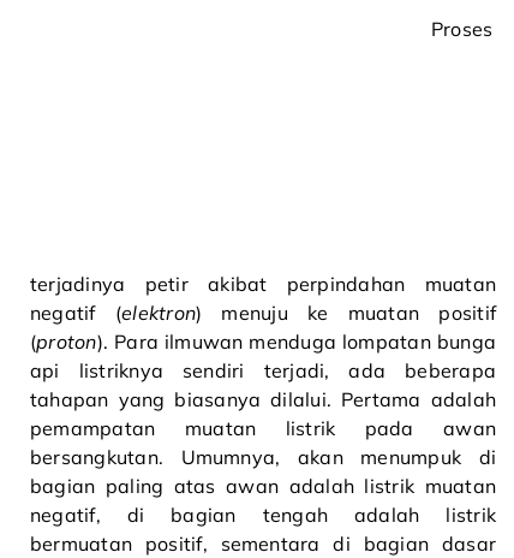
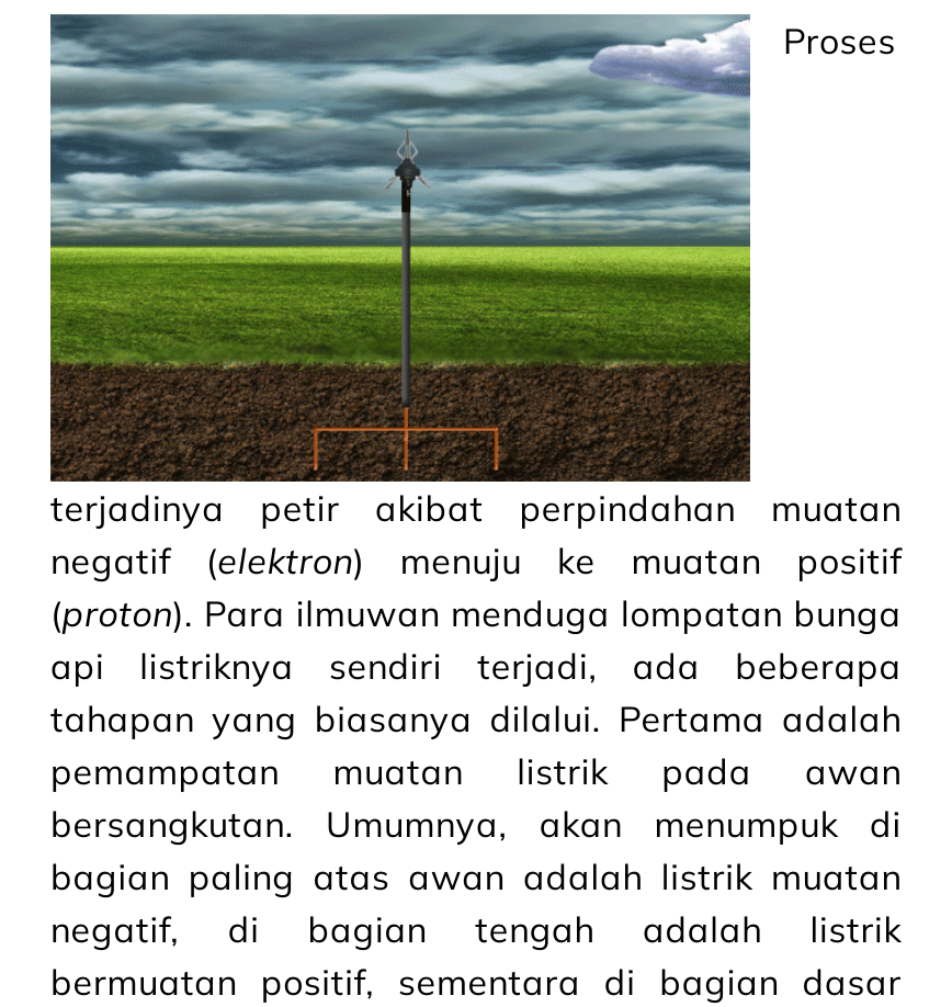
+ [image]
